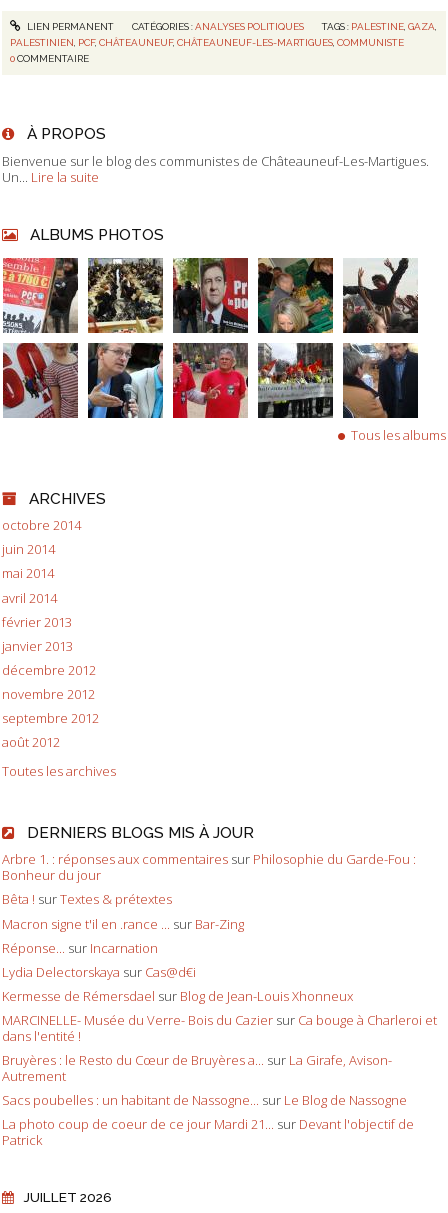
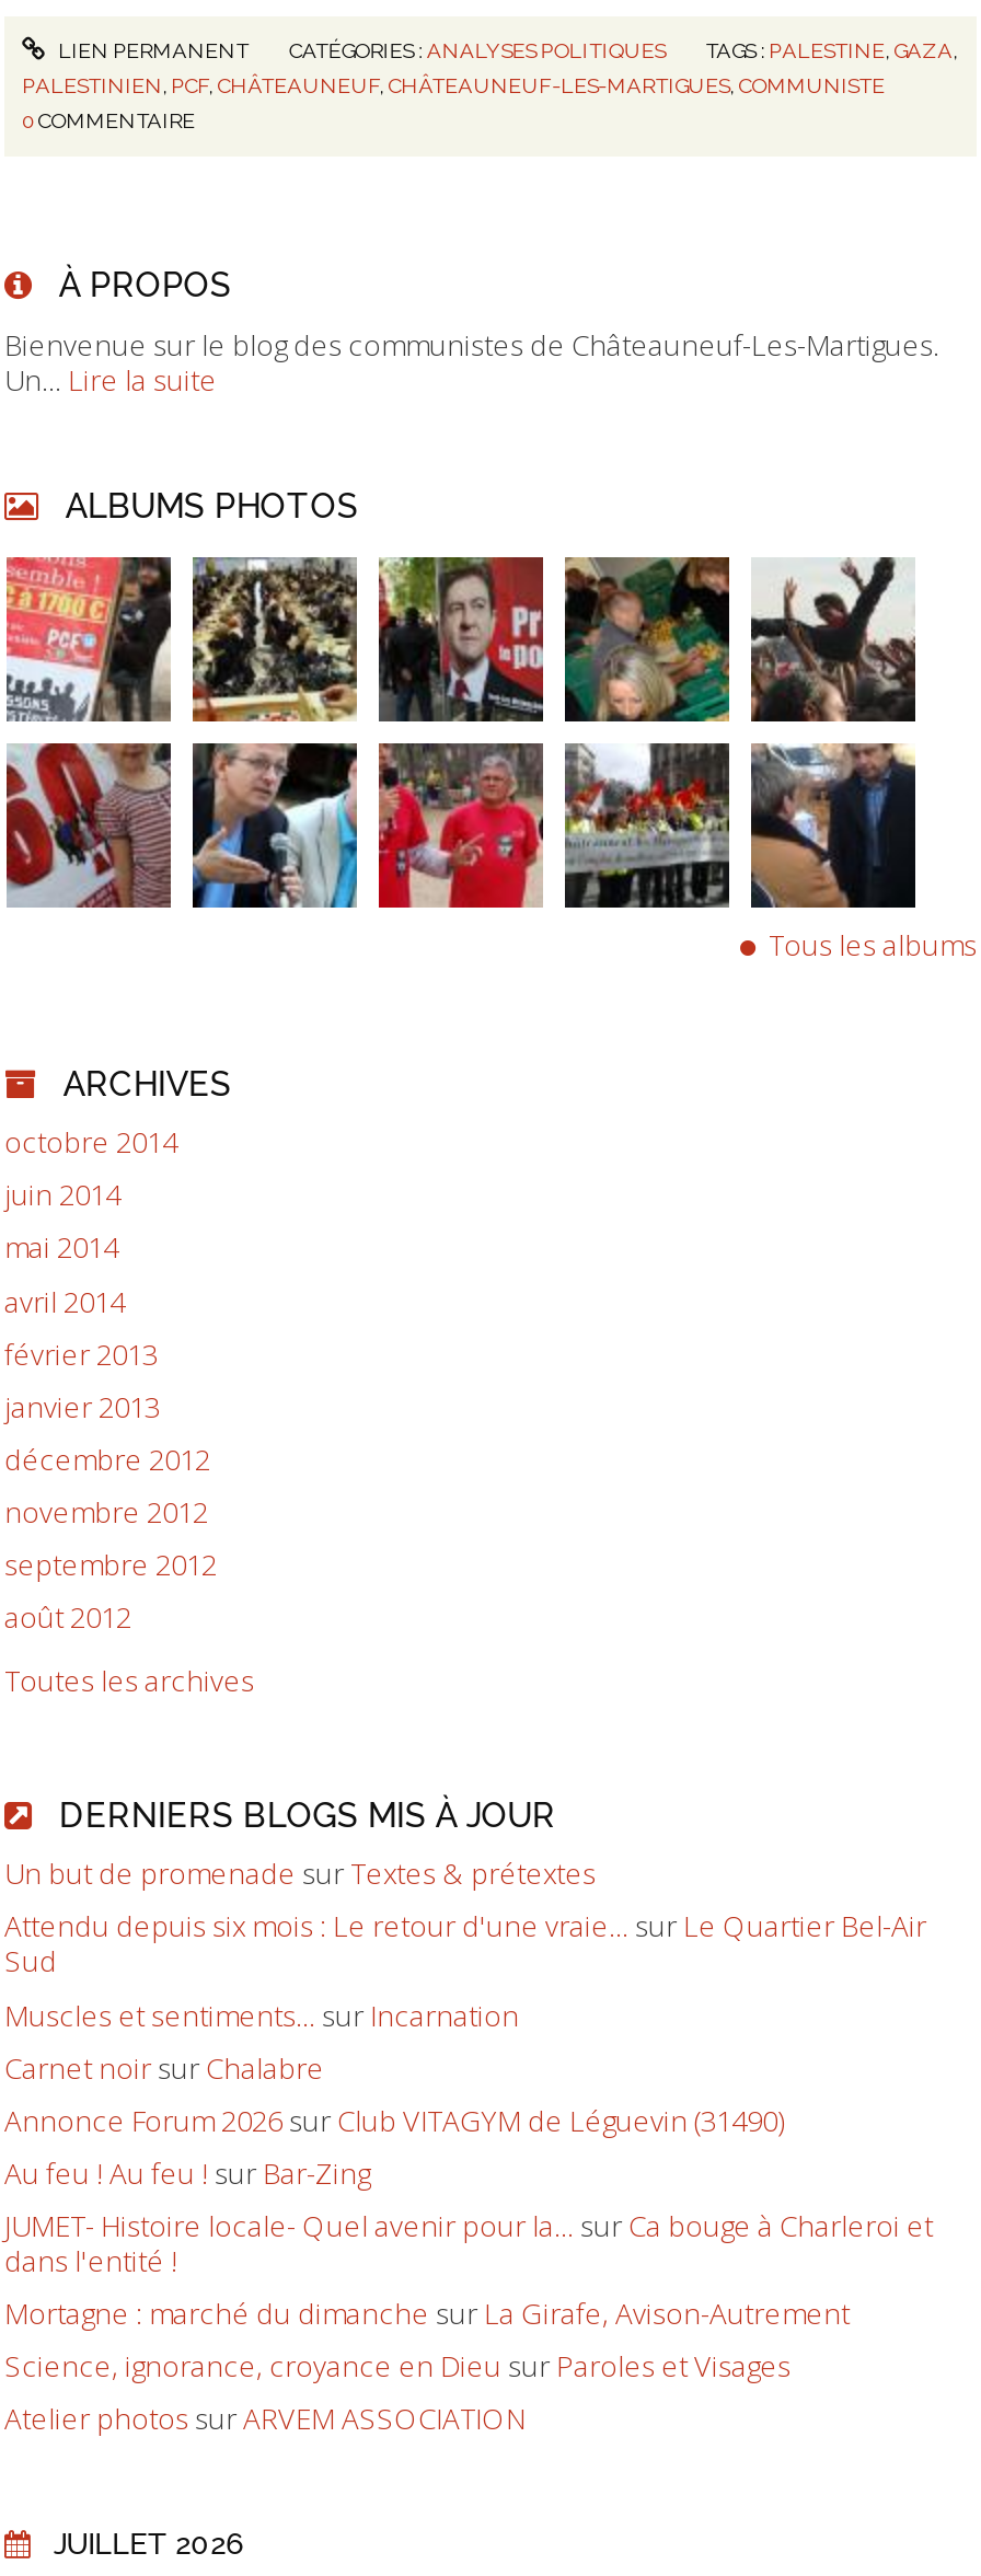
- Arbre 1. : réponses aux commentaires sur Philosophie du Garde-Fou :
- Bonheur du jour
- Bêta ! surTextes & prétextes
- Macron signe t'il en .rance ... sur Bar-Zing
- Réponse... sur Incarnation
- Lydia Delectorskaya sur Cas@d€i
- Kermesse de Rémersdael sur Blog de Jean-Louis Xhonneux
- MARCINELLE- Musée du Verre- Bois du Cazier sur Ca bouge à Charleroi et
+ Un but de promenade sur Textes & prétextes
+ Attendu depuis six mois : Le retour d'une vraie... sur Le Quartier Bel-Air
+ Sud
+ Muscles et sentiments... sur Incarnation
+ Carnet noir sur Chalabre
+ Annonce Forum 2026 sur Club VITAGYM de Léguevin (31490)
+ Au feu ! Au feu ! sur Bar-Zing
+ JUMET- Histoire locale- Quel avenir pour la... sur Ca bouge à Charleroi et

- Bruyères : le Resto du Cœur de Bruyères a... sur La Girafe, Avison-
- Autrement
- Sacs poubelles : un habitant de Nassogne... sur Le Blog de Nassogne
- La photo coup de coeur de ce jour Mardi 21... sur Devant l'objectif de
- Patrick
+ Mortagne : marché du dimanche sur La Girafe, Avison-Autrement
+ Science, ignorance, croyance en Dieu sur Paroles et Visages
+ Atelier photos surARVEM ASSOCIATION
